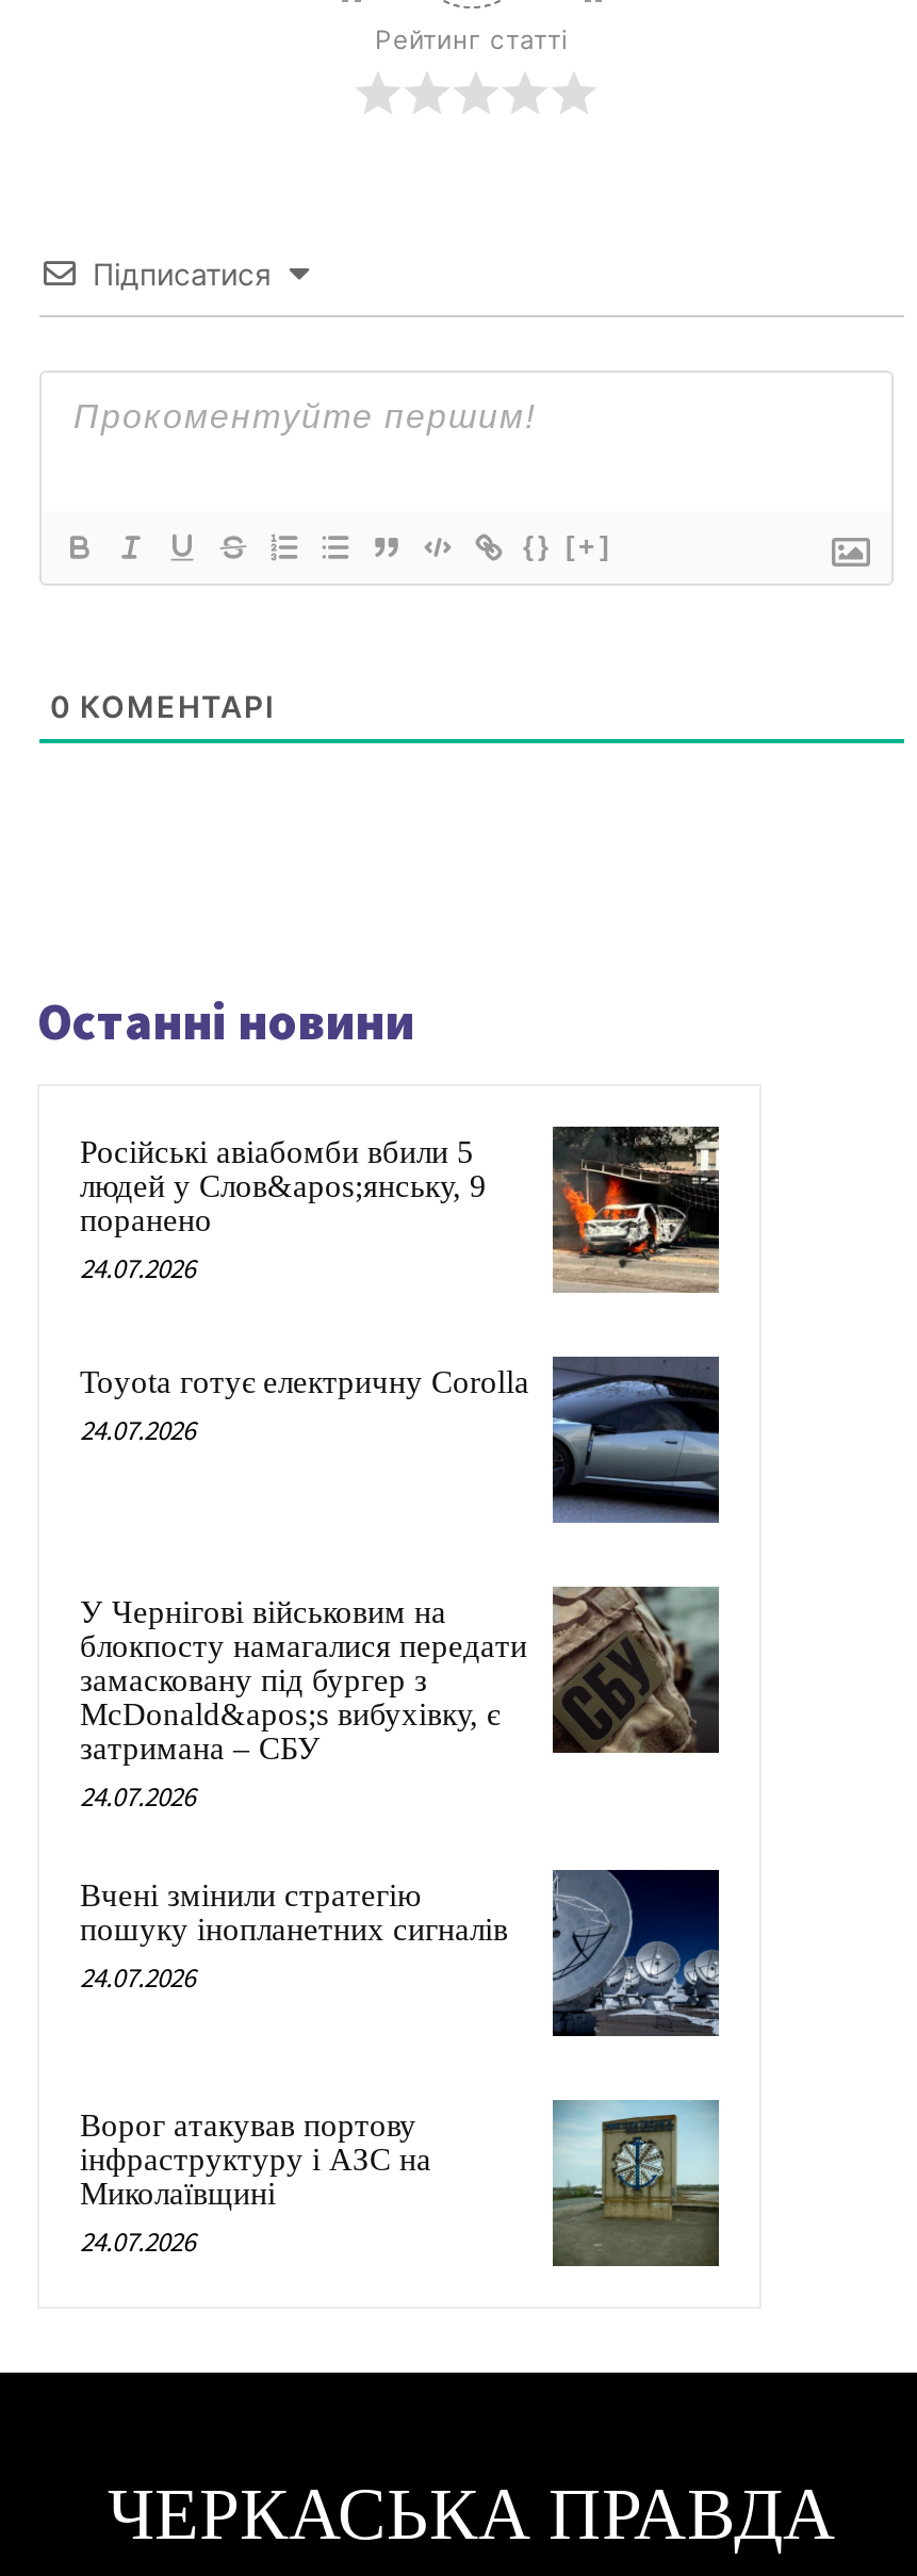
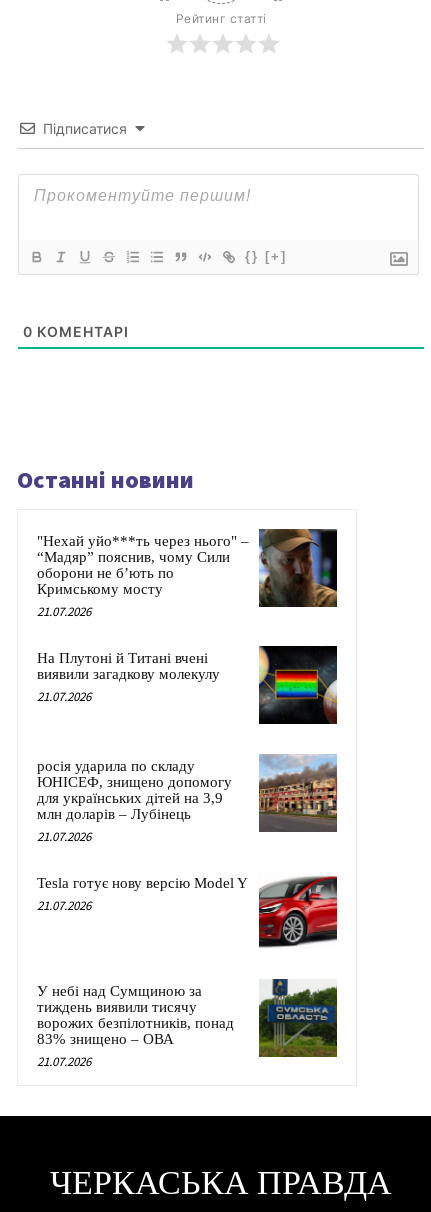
- [image]
- Російські авіабомби вбили 5
- людей у Слов&apos;янську, 9
- поранено
- 24.07.2026
+ [image]
+ "Нехай уйо***ть через нього" –
+ “Мадяр” пояснив, чому Сили
+ оборони не б’ють по
+ Кримському мосту
+ 21.07.2026

- [image]
- Toyota готує електричну Corolla
- 24.07.2026
+ [image]
+ На Плутоні й Титані вчені
+ виявили загадкову молекулу
+ 21.07.2026

- [image]
- У Чернігові військовим на
- блокпосту намагалися передати
- замасковану під бургер з
- McDonald&apos;s вибухівку, є
- затримана – СБУ
- 24.07.2026
+ [image]
+ росія ударила по складу
+ ЮНІСЕФ, знищено допомогу
+ для українських дітей на 3,9
+ млн доларів – Лубінець
+ 21.07.2026

- [image]
- Вчені змінили стратегію
- пошуку інопланетних сигналів
- 24.07.2026
+ [image]
+ Tesla готує нову версію Model Y
+ 21.07.2026

- [image]
+ [image]

- Ворог атакував портову
- інфраструктуру і АЗС на
- Миколаївщині
- 24.07.2026
+ У небі над Сумщиною за
+ тиждень виявили тисячу
+ ворожих безпілотників, понад
+ 83% знищено – ОВА
+ 21.07.2026
